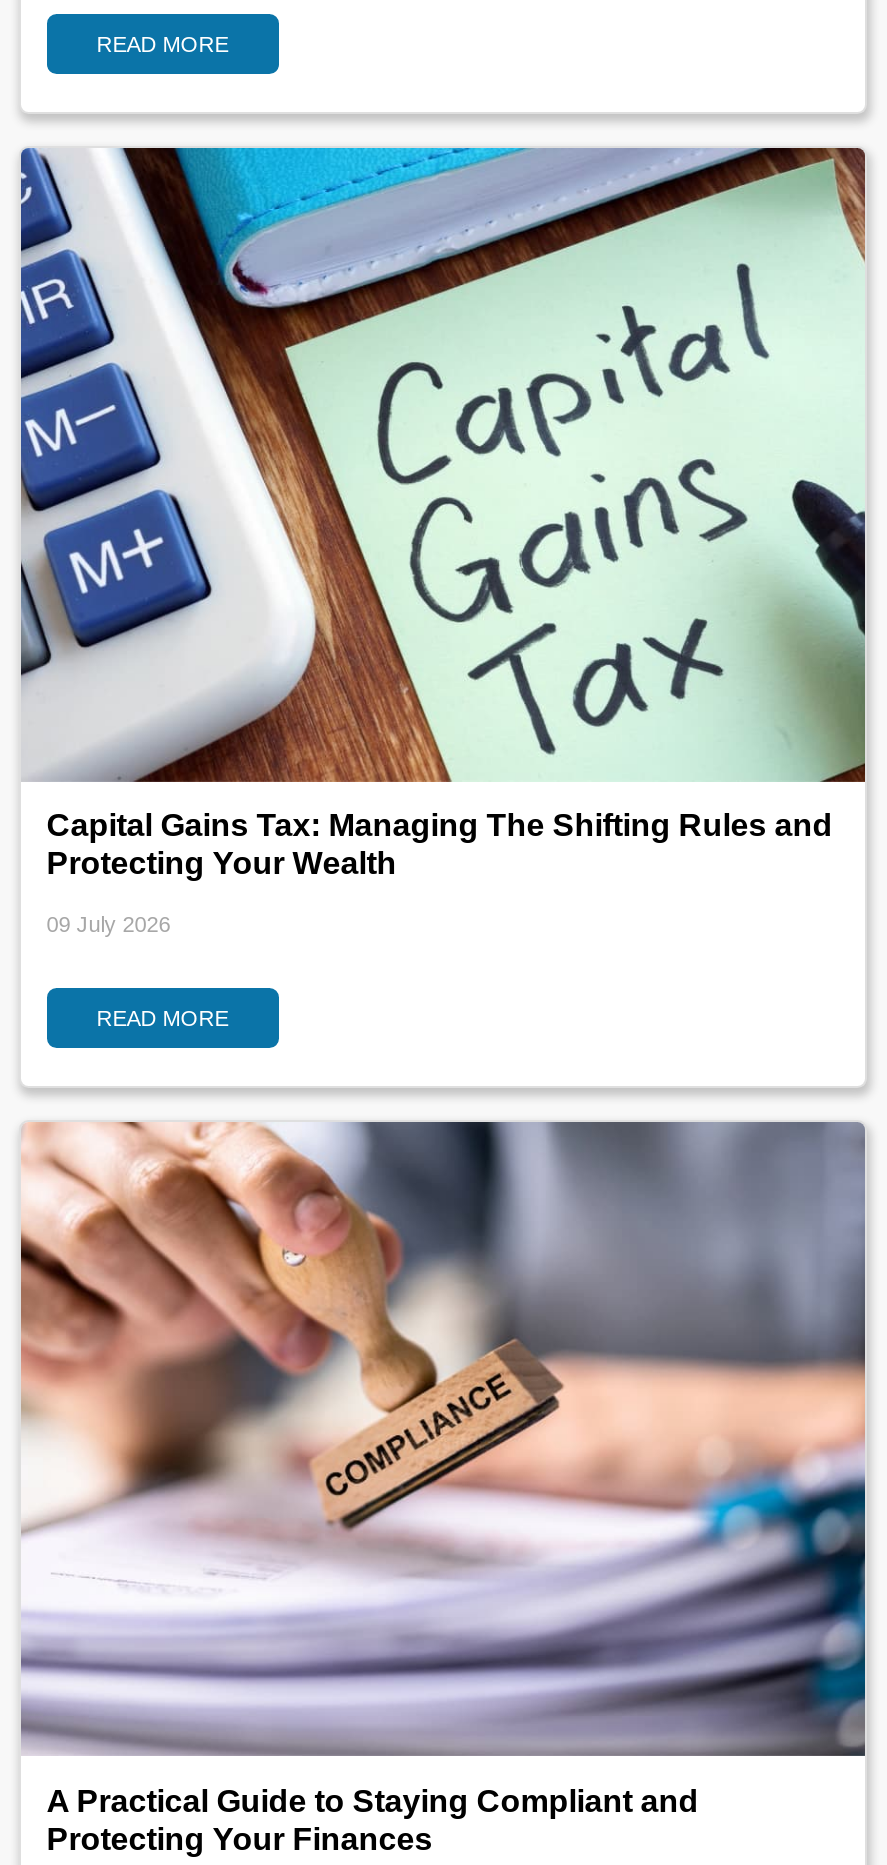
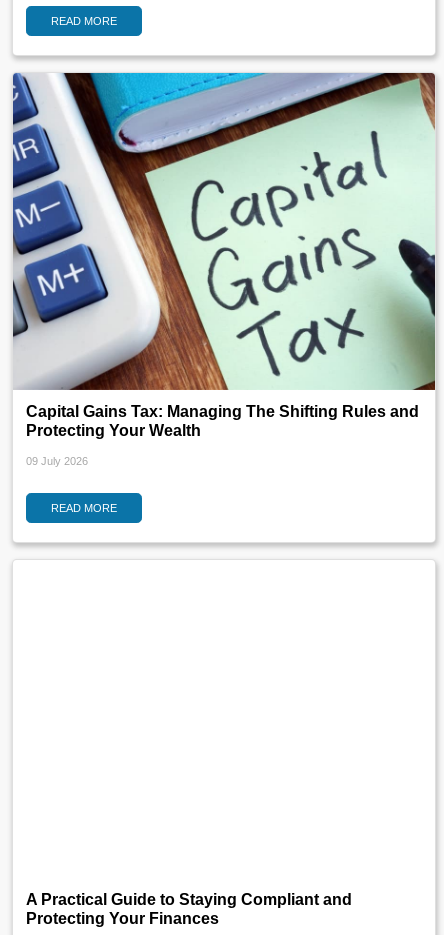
- [image]
